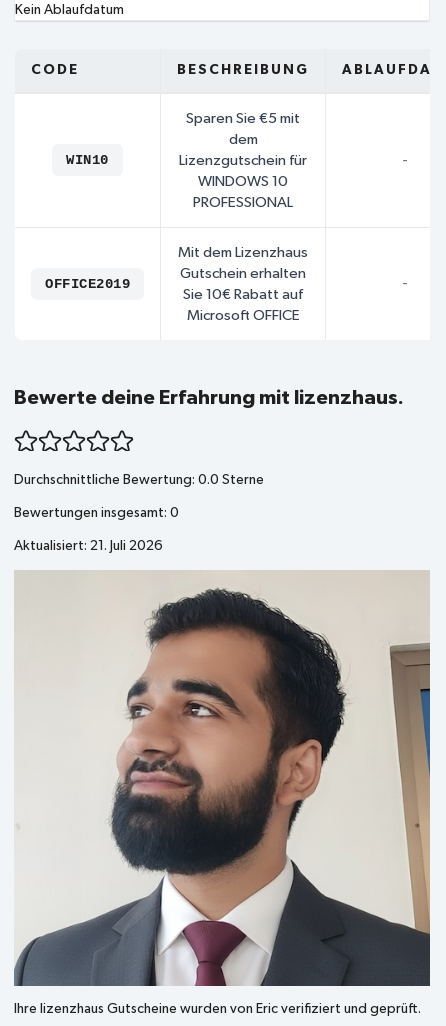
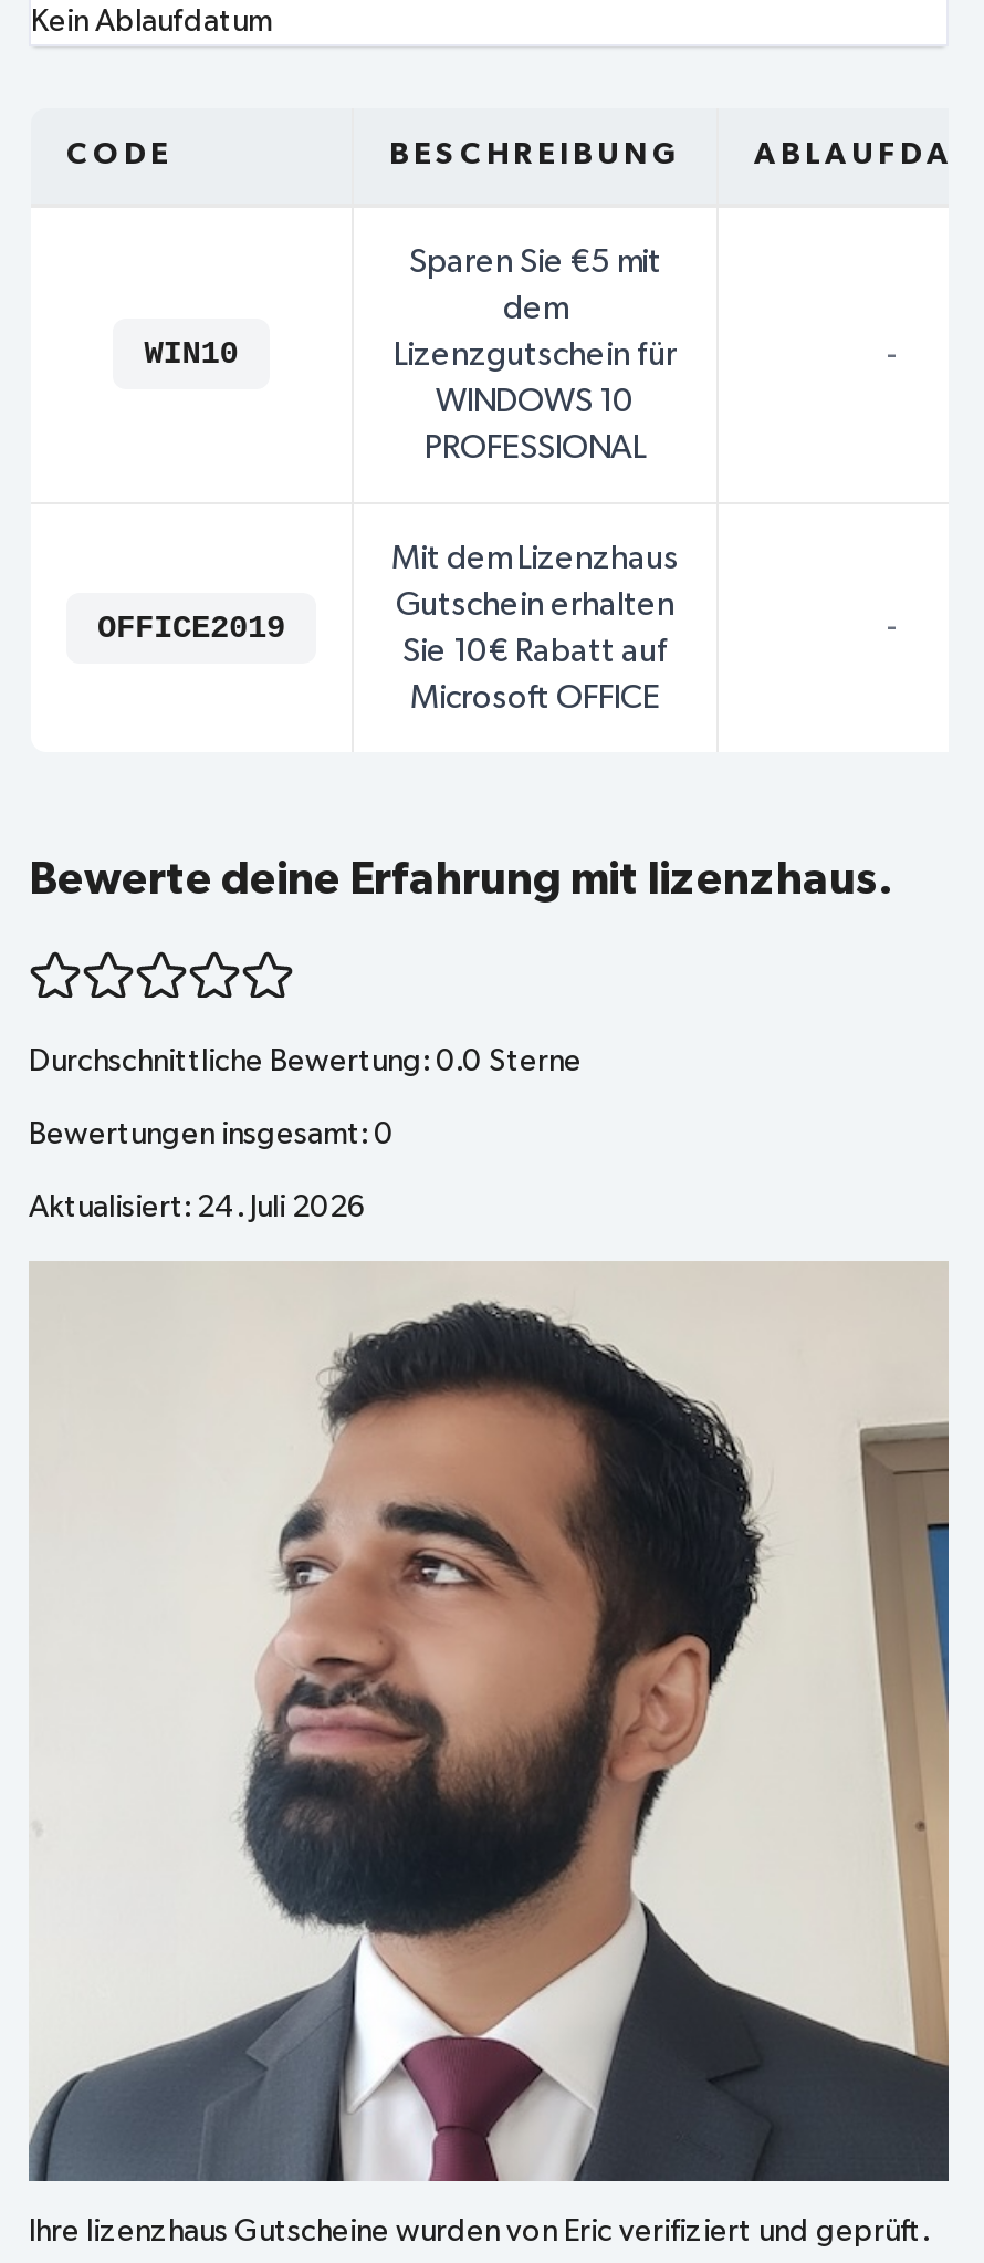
- Aktualisiert: 21. Juli 2026
+ Aktualisiert: 24. Juli 2026
